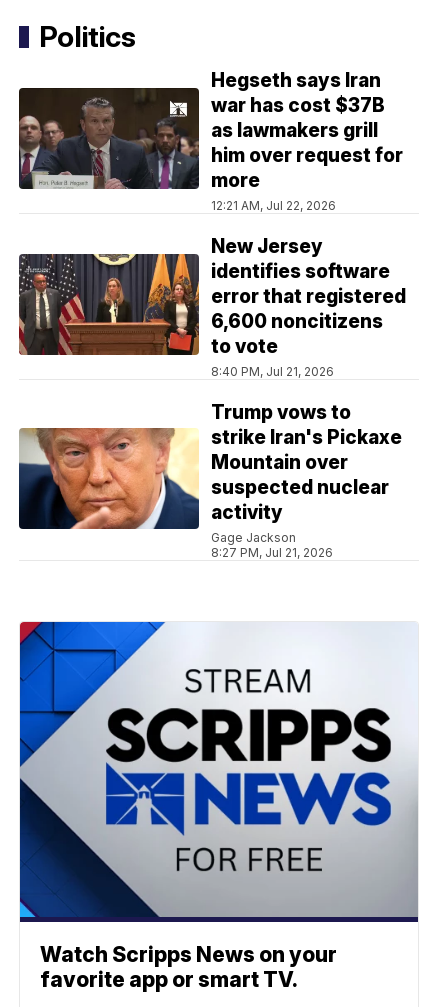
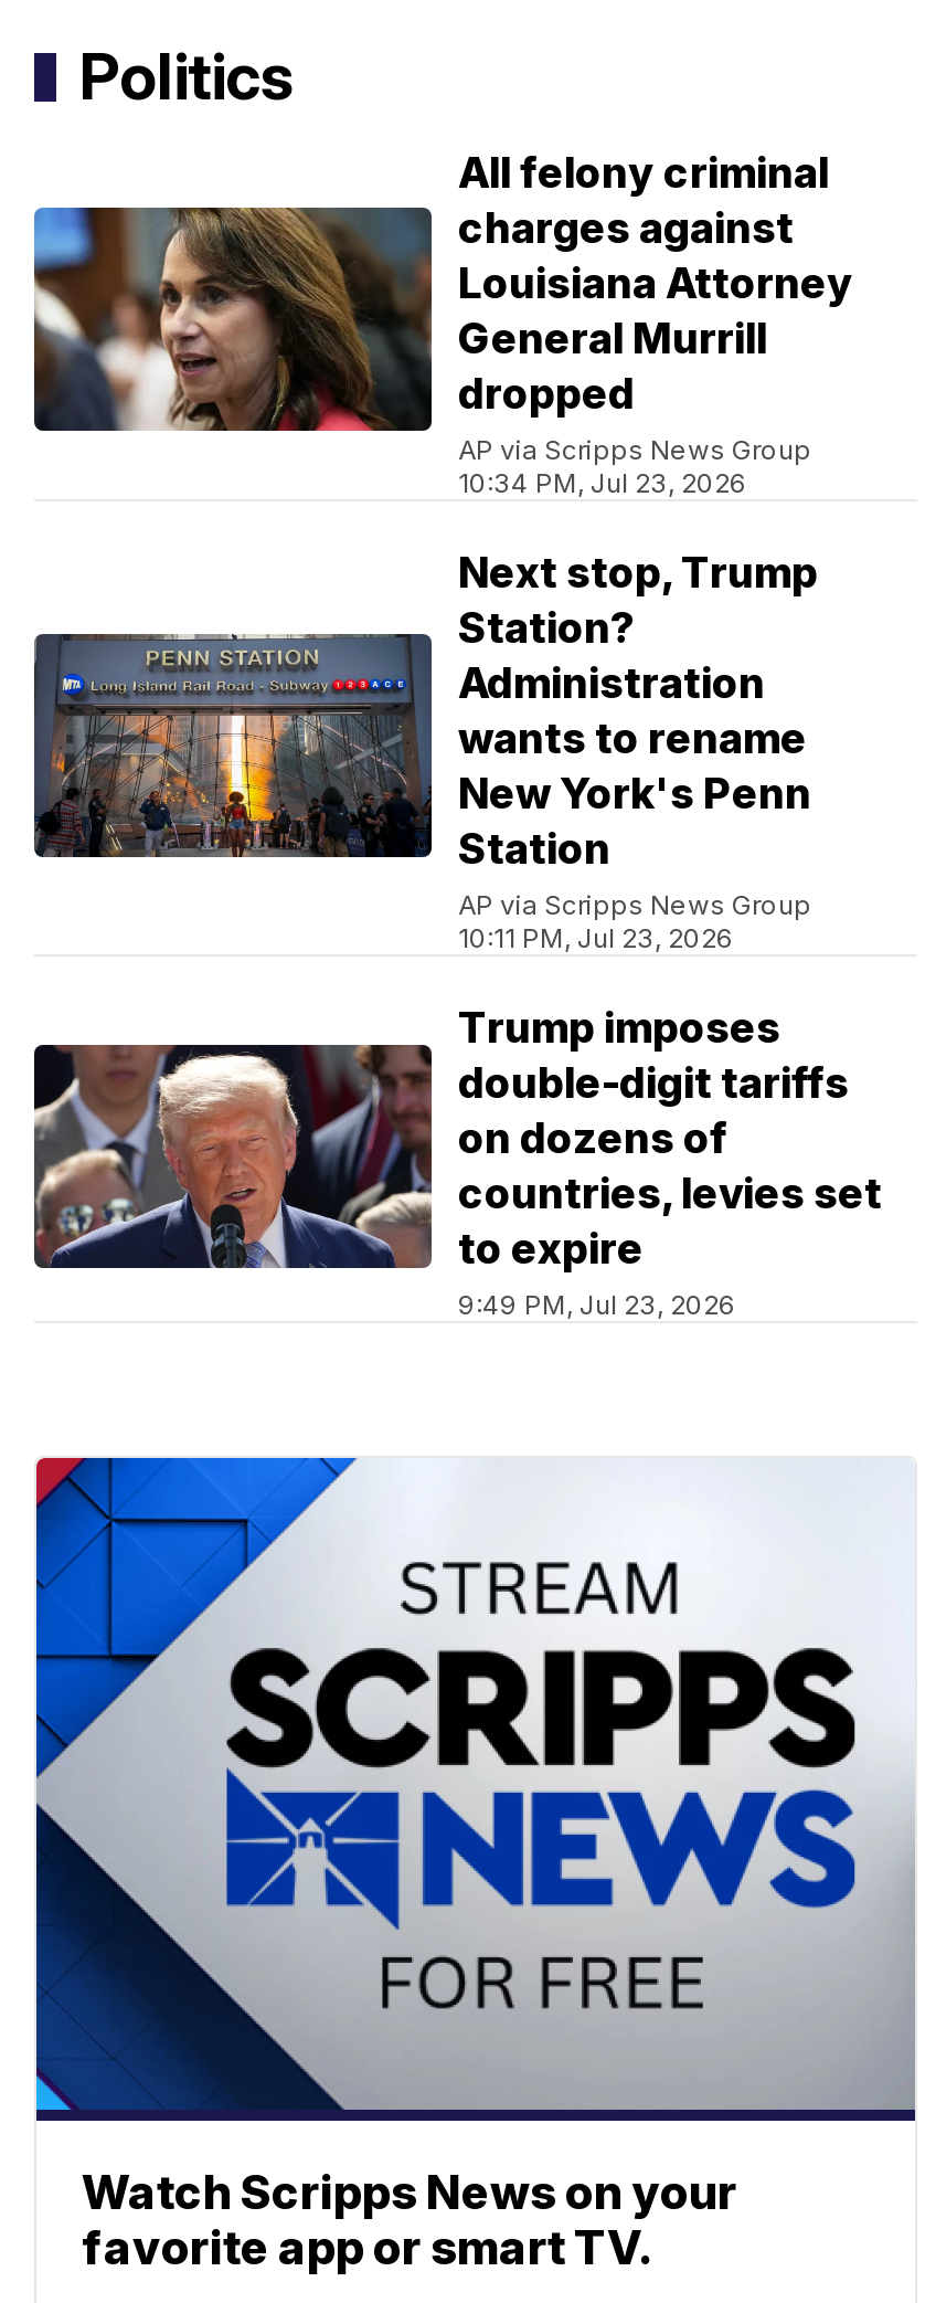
- [image]
- Hegseth says Iran
- war has cost $37B
- as lawmakers grill
- him over request for
- more
- 12:21 AM, Jul 22, 2026
+ [image]
+ All felony criminal
+ charges against
+ Louisiana Attorney
+ General Murrill
+ dropped
+ AP via Scripps News Group
+ 10:34 PM, Jul 23, 2026

- [image]
- New Jersey
- identifies software
- error that registered
- 6,600 noncitizens
- to vote
- 8:40 PM, Jul 21, 2026
+ [image]
+ Next stop, Trump
+ Station?
+ Administration
+ wants to rename
+ New York's Penn
+ Station
+ AP via Scripps News Group
+ 10:11 PM, Jul 23, 2026

- [image]
- Trump vows to
- strike Iran's Pickaxe
- Mountain over
- suspected nuclear
- activity
- Gage Jackson
- 8:27 PM, Jul 21, 2026
+ [image]
+ Trump imposes
+ double-digit tariffs
+ on dozens of
+ countries, levies set
+ to expire
+ 9:49 PM, Jul 23, 2026
